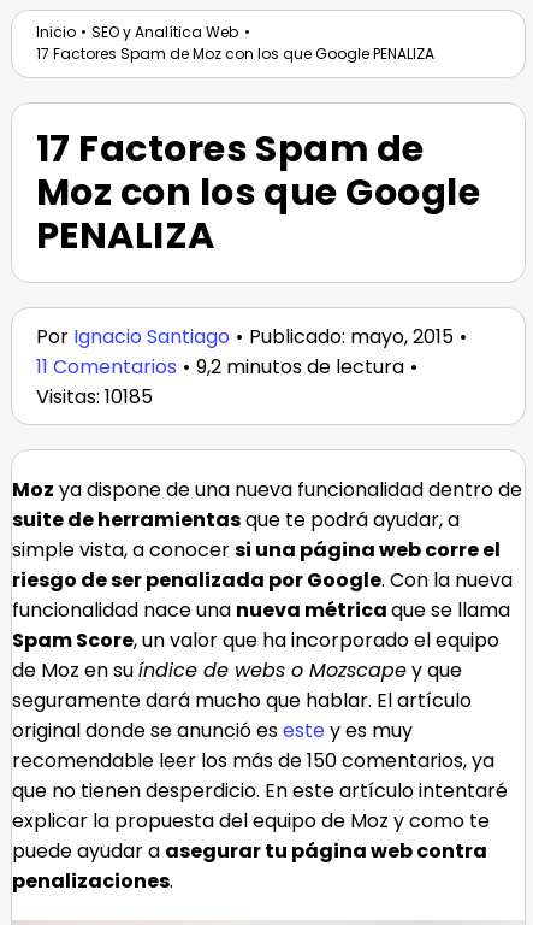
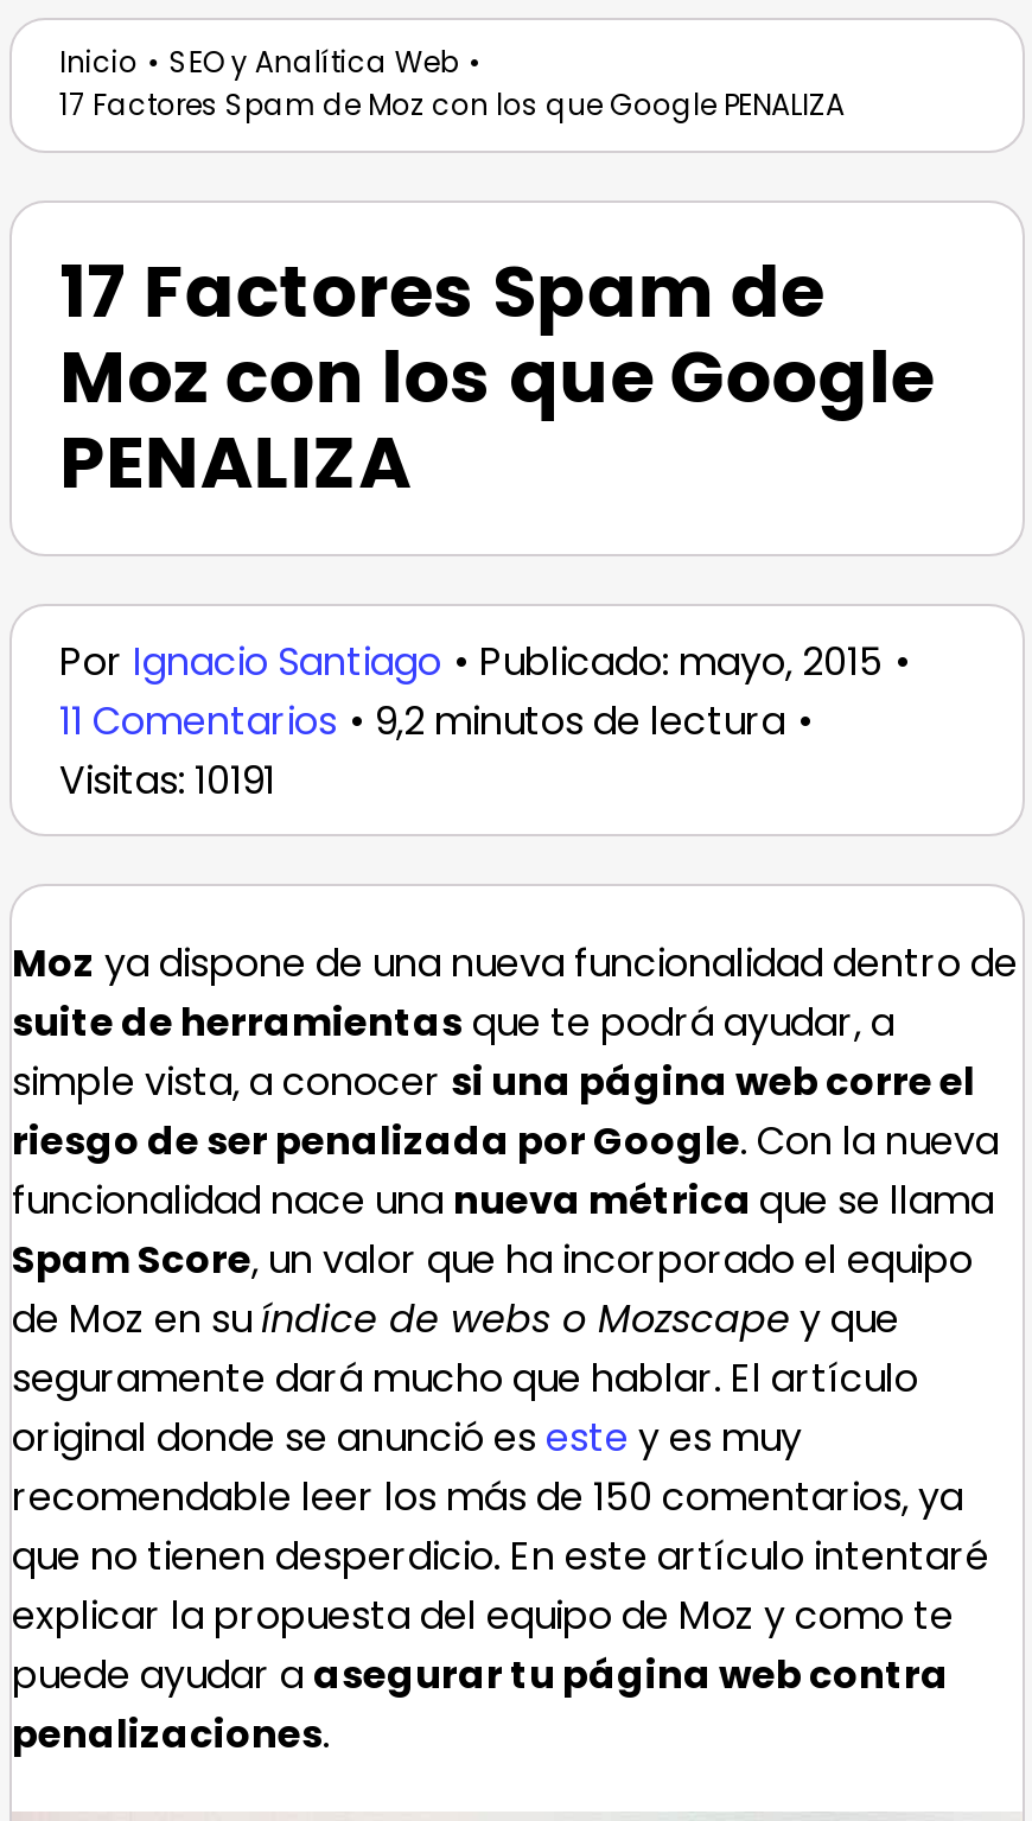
- Visitas: 10185
+ Visitas: 10191
